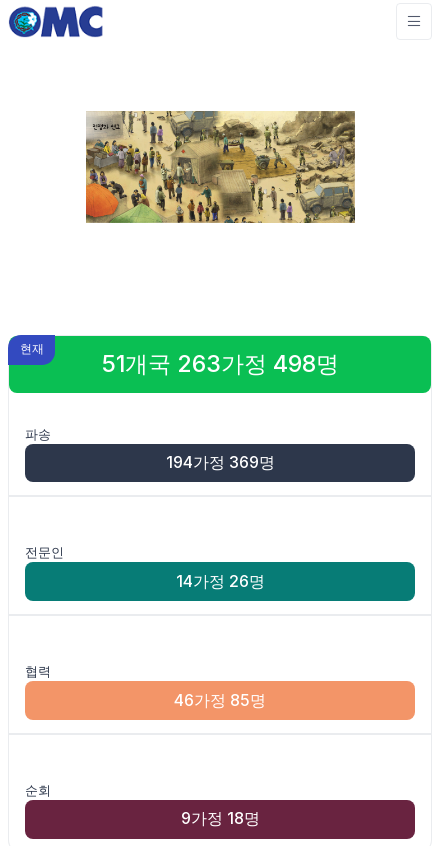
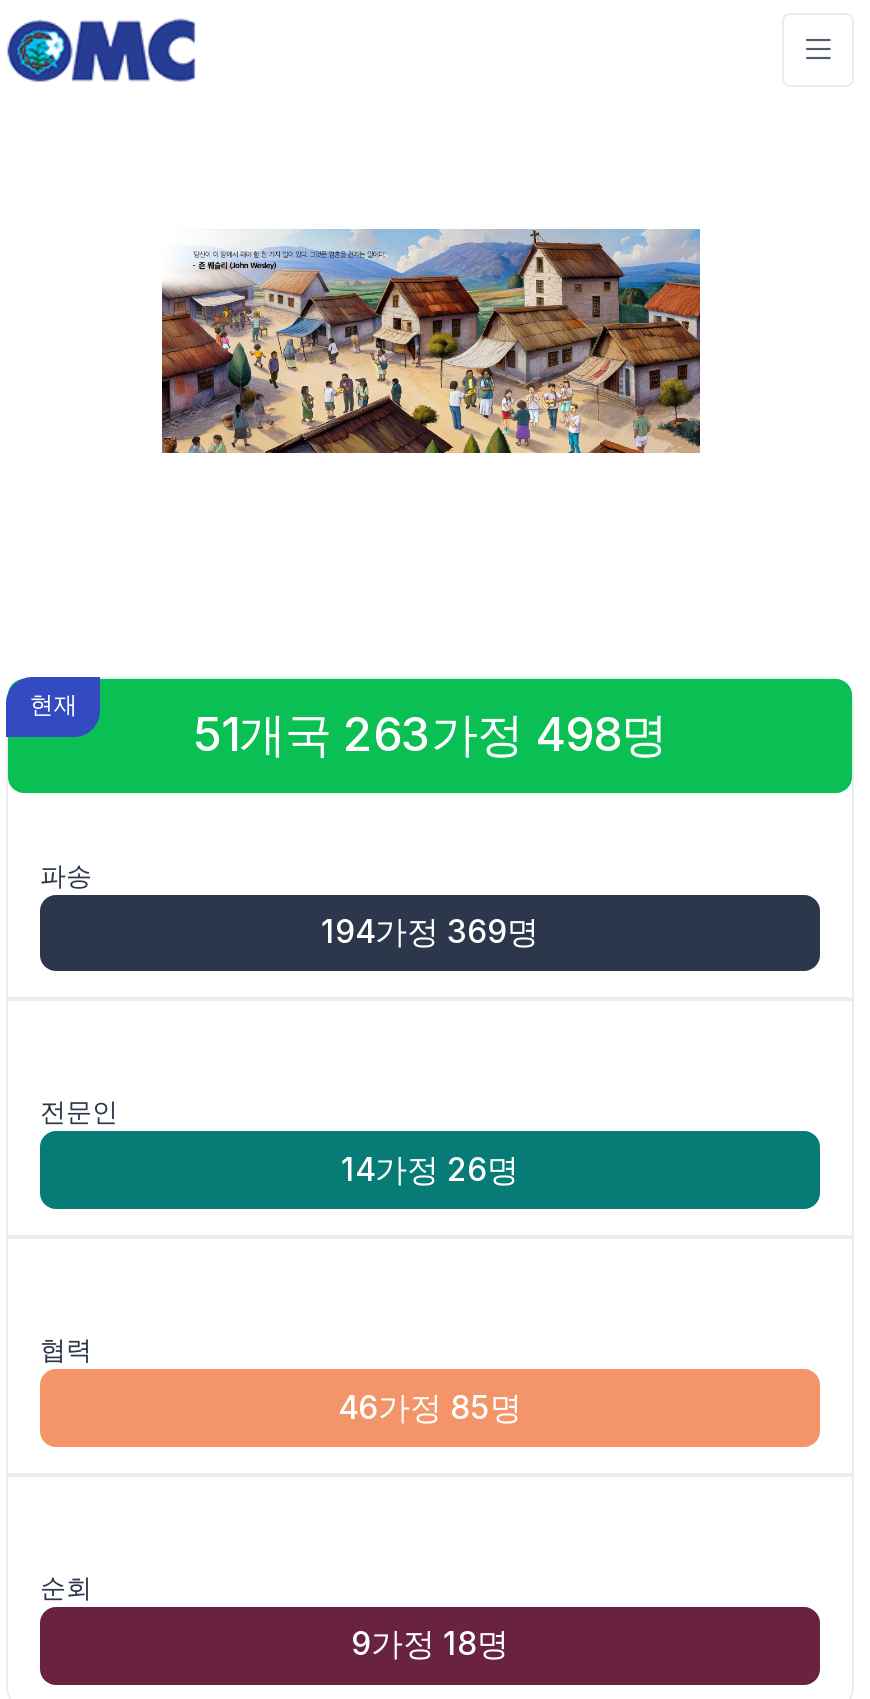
- [image]
+ [image]
